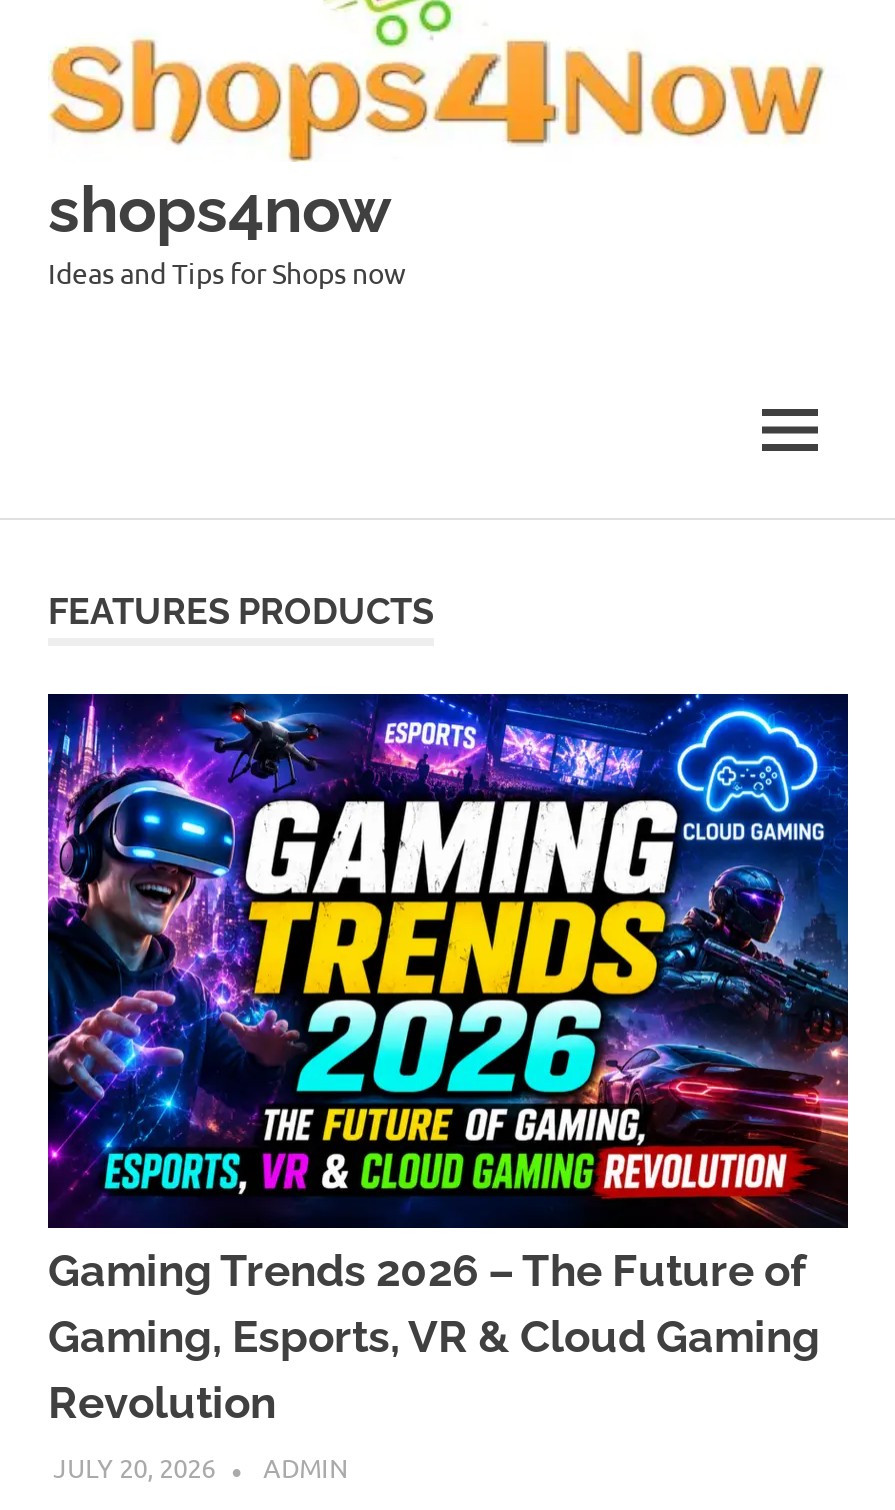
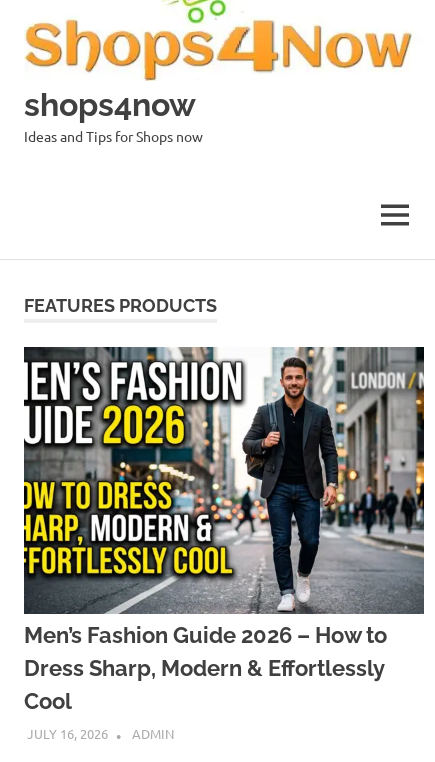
- [image]
- Gaming Trends 2026 – The Future of
- Gaming, Esports, VR & Cloud Gaming
- Revolution
- JULY 20, 2026
+ [image]
+ Men’s Fashion Guide 2026 – How to
+ Dress Sharp, Modern & Effortlessly
+ Cool
+ JULY 16, 2026
